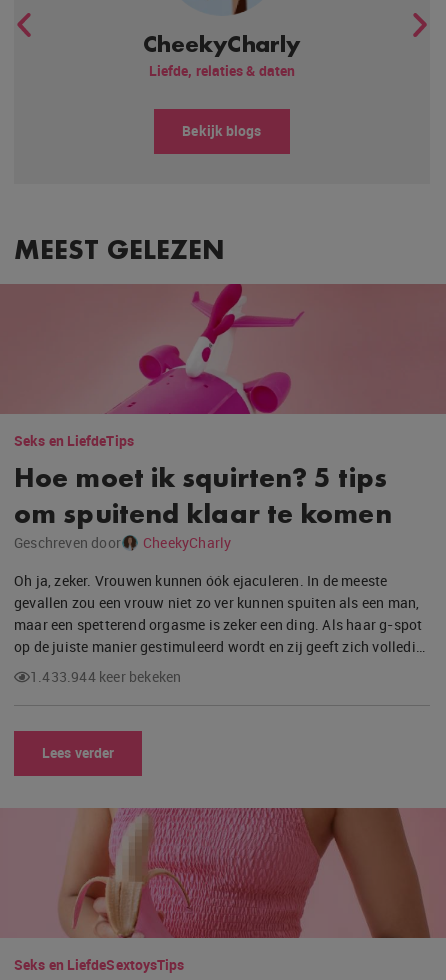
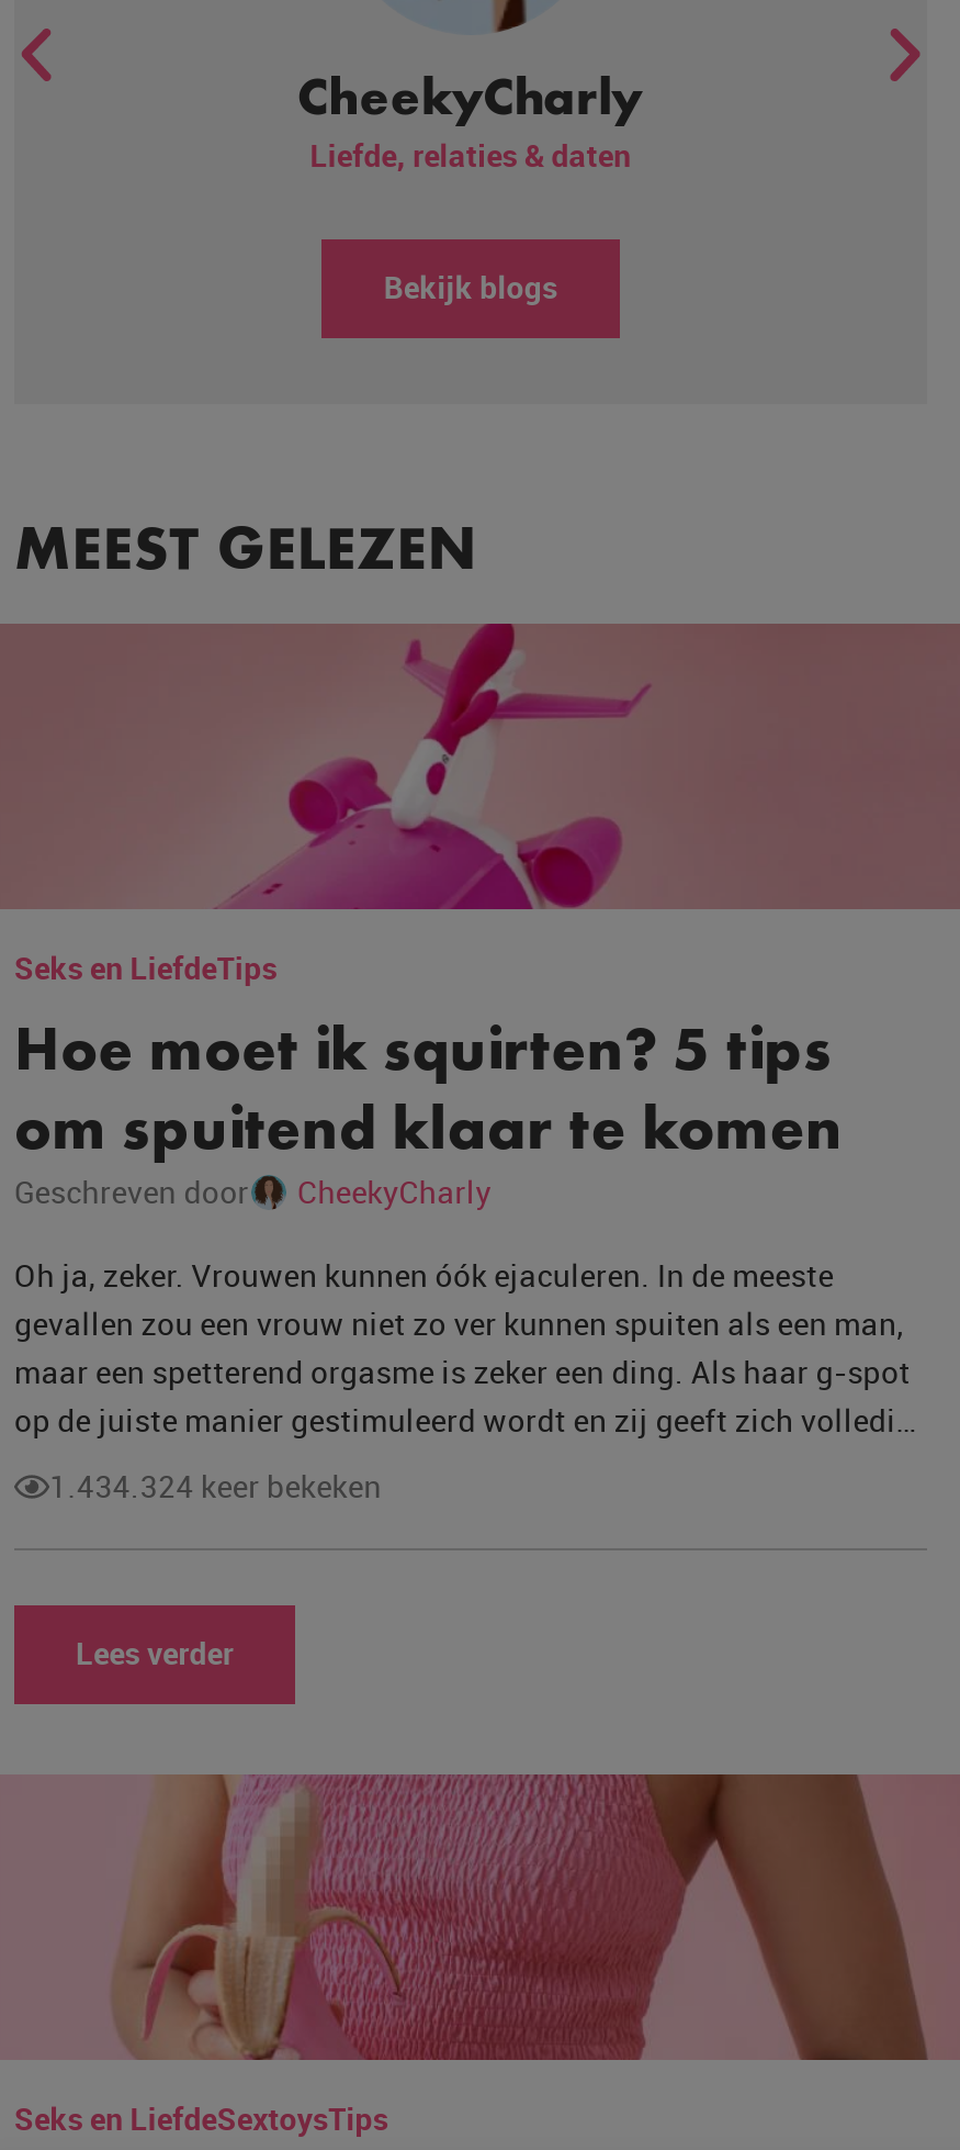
- 1.433.944 keer bekeken
+ 1.434.324 keer bekeken
